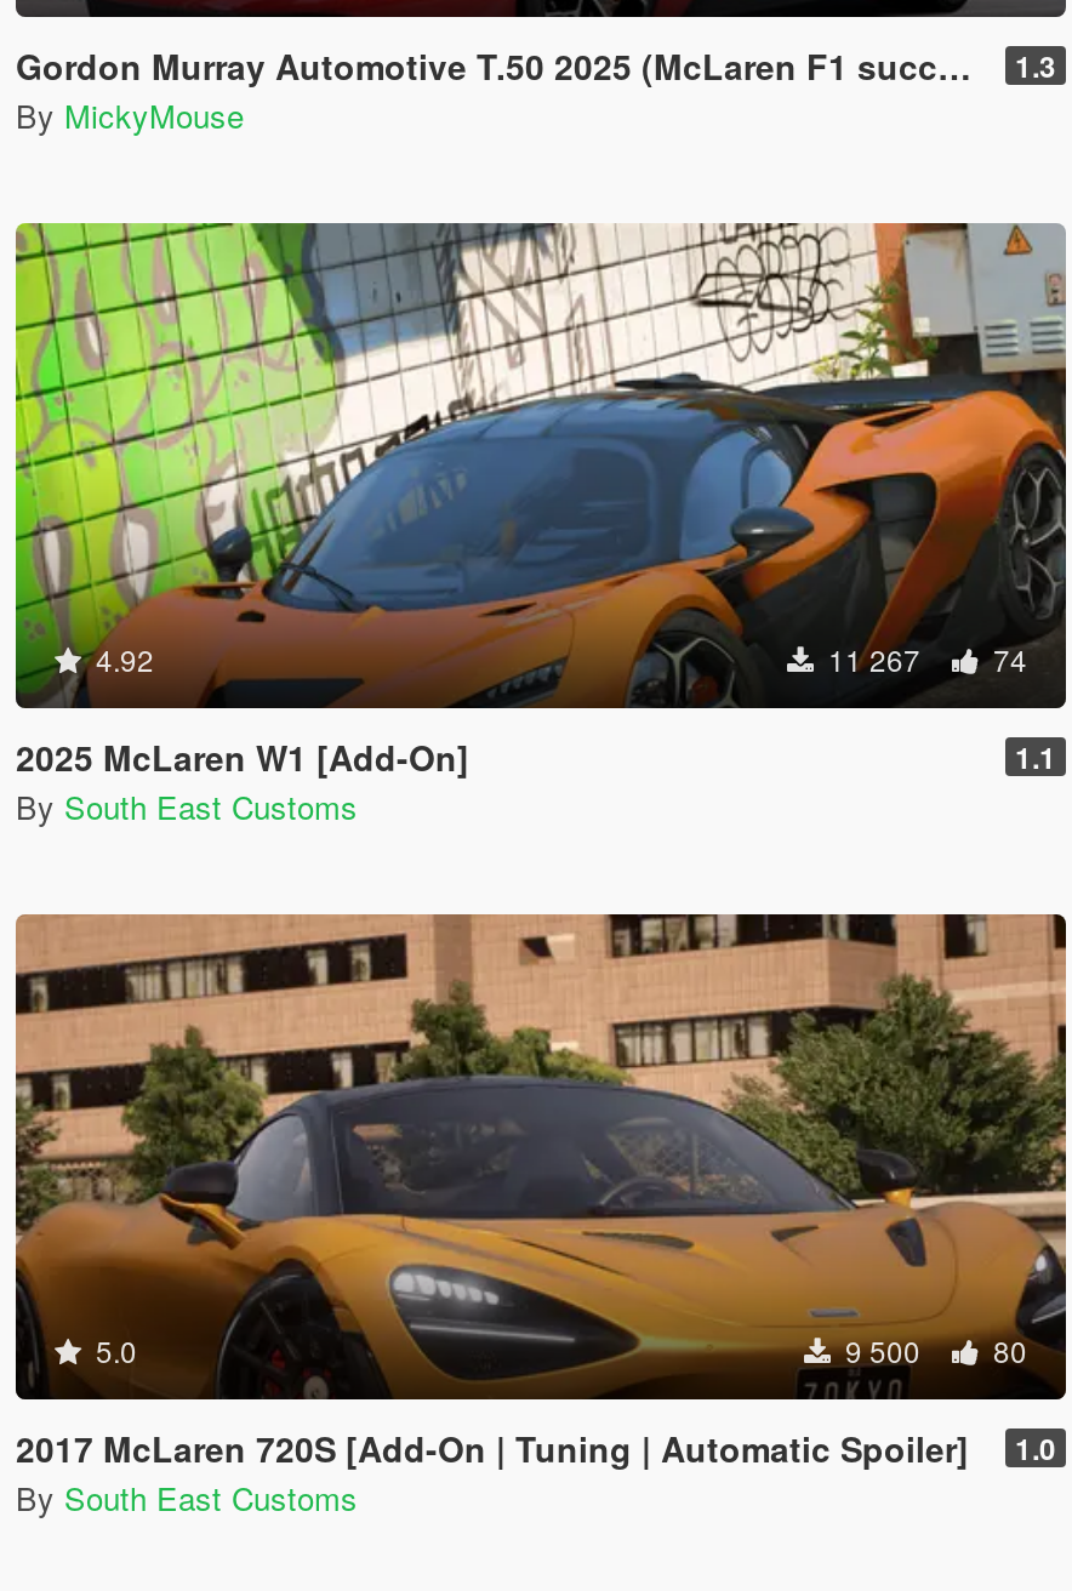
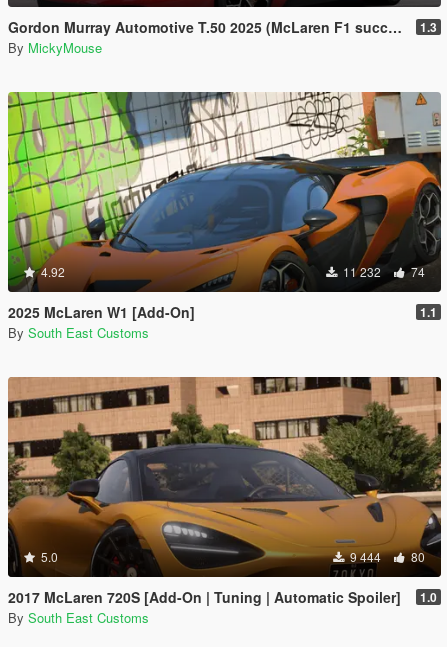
- 11 267 74
+ 11 232 74

- 9 500 80
+ 9 444 80
